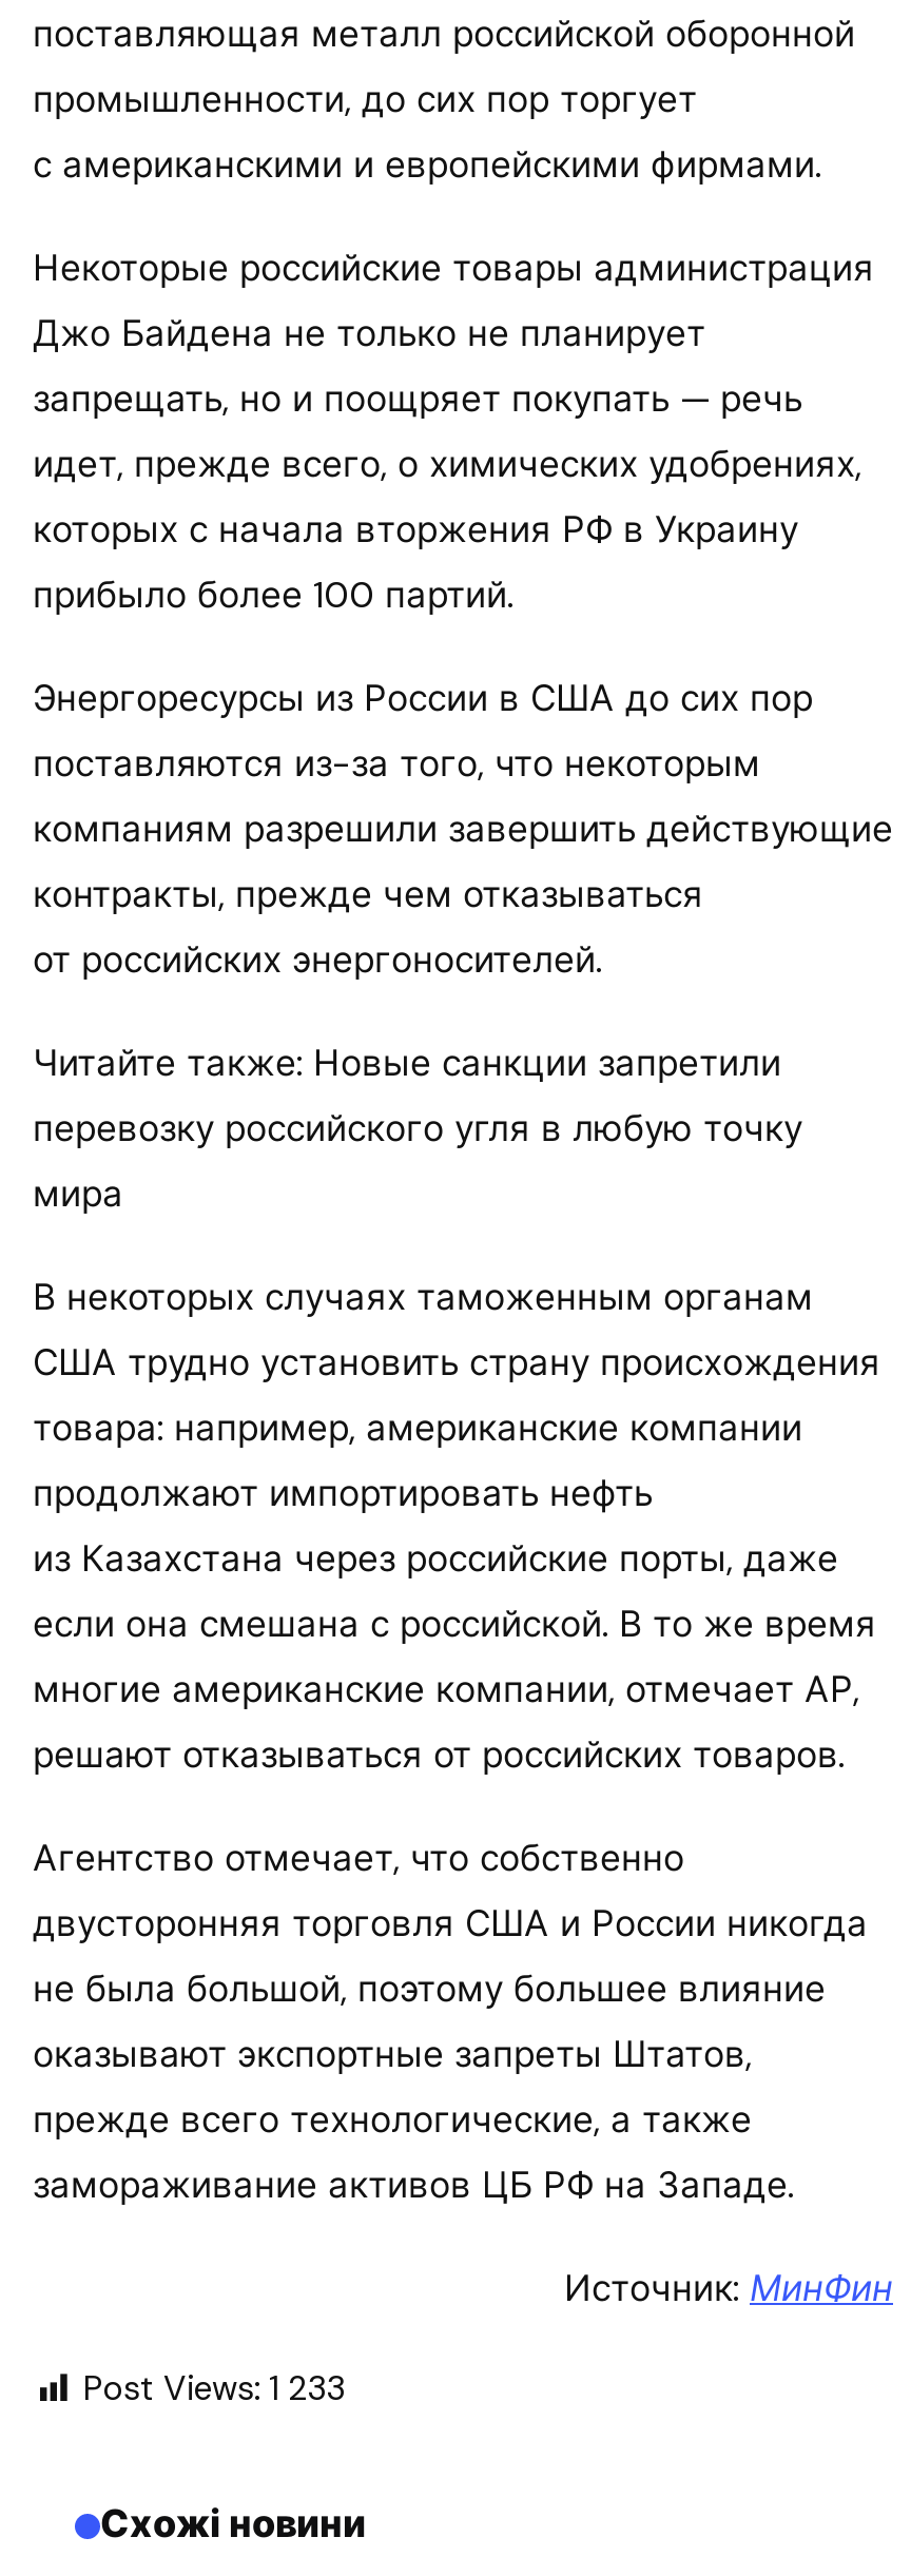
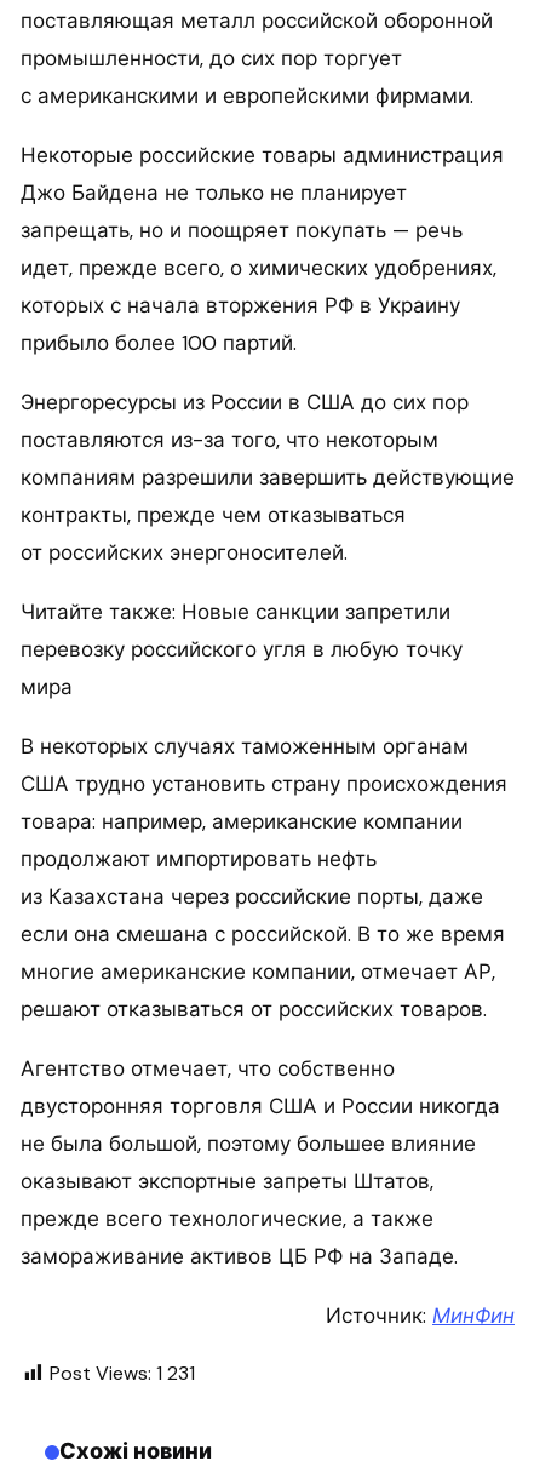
- Post Views: 1 233
+ Post Views: 1 231
